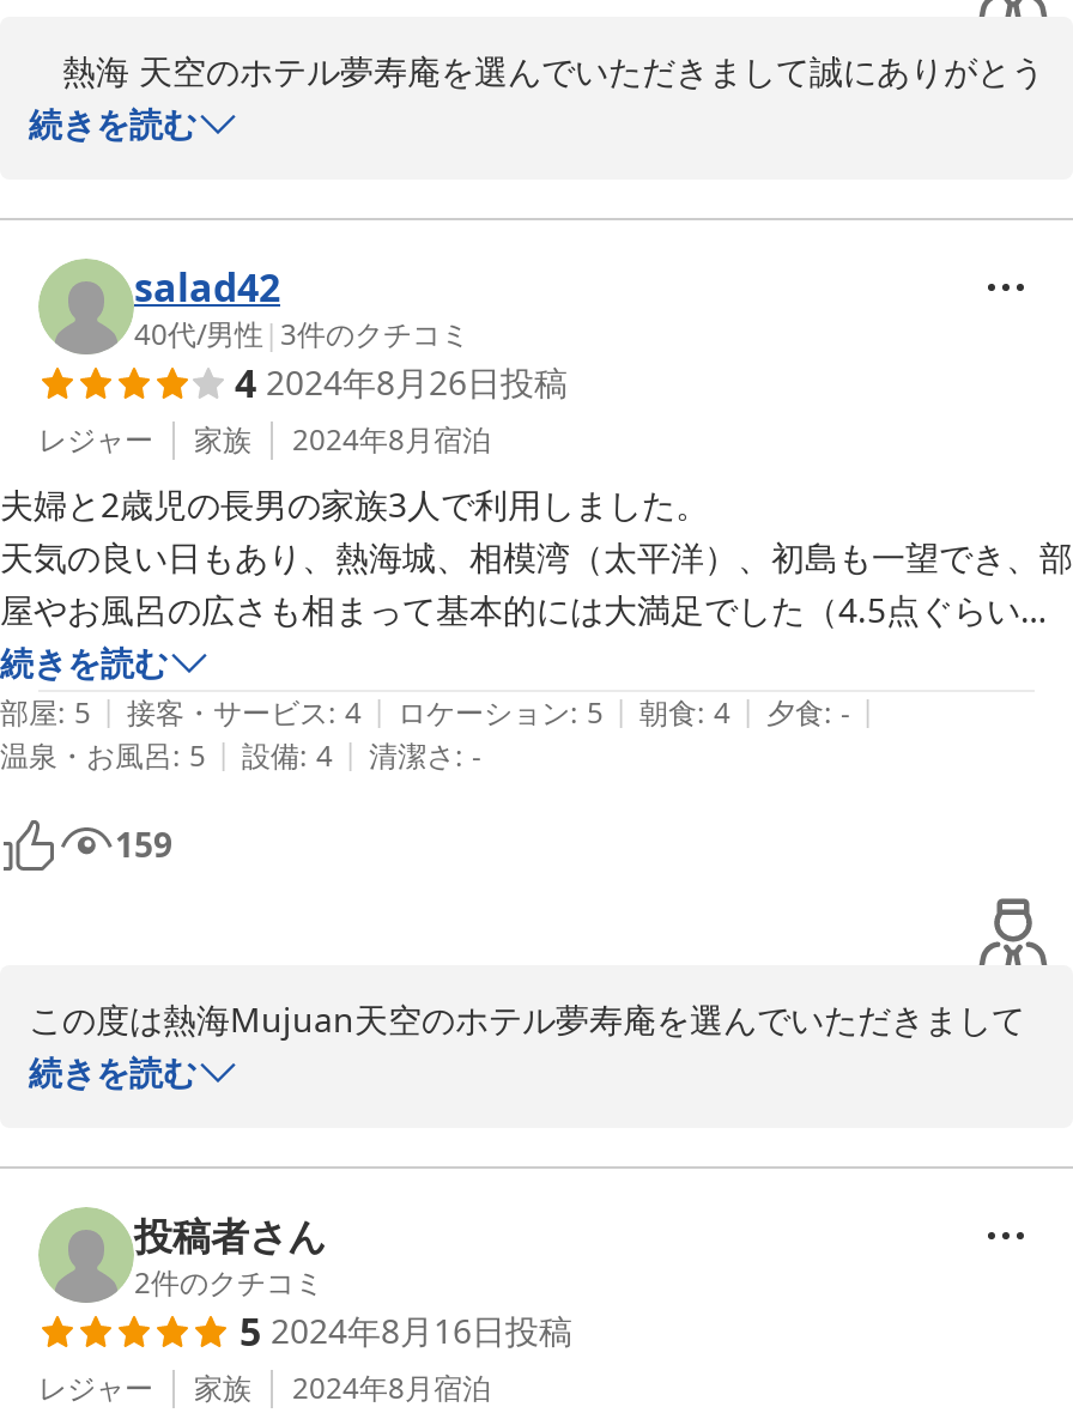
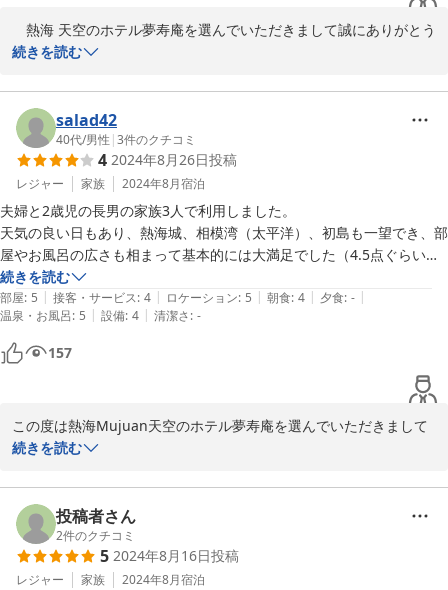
- 159
+ 157
